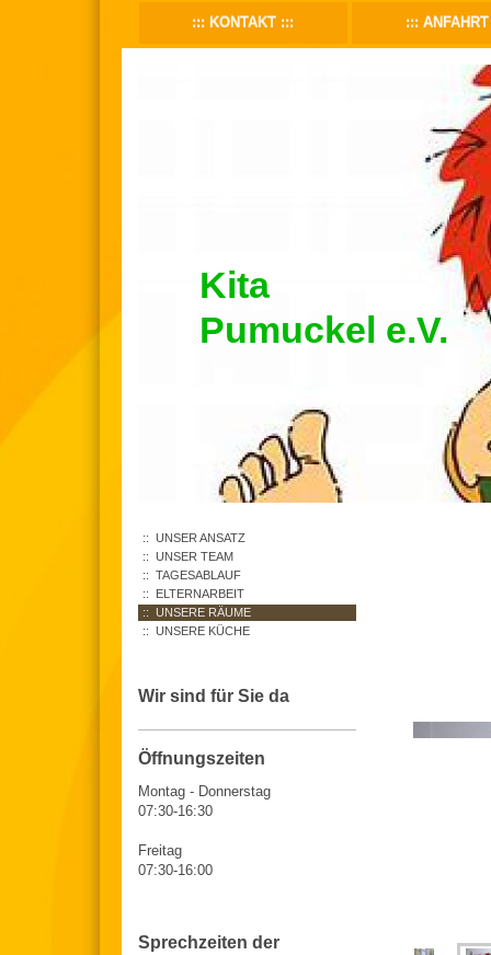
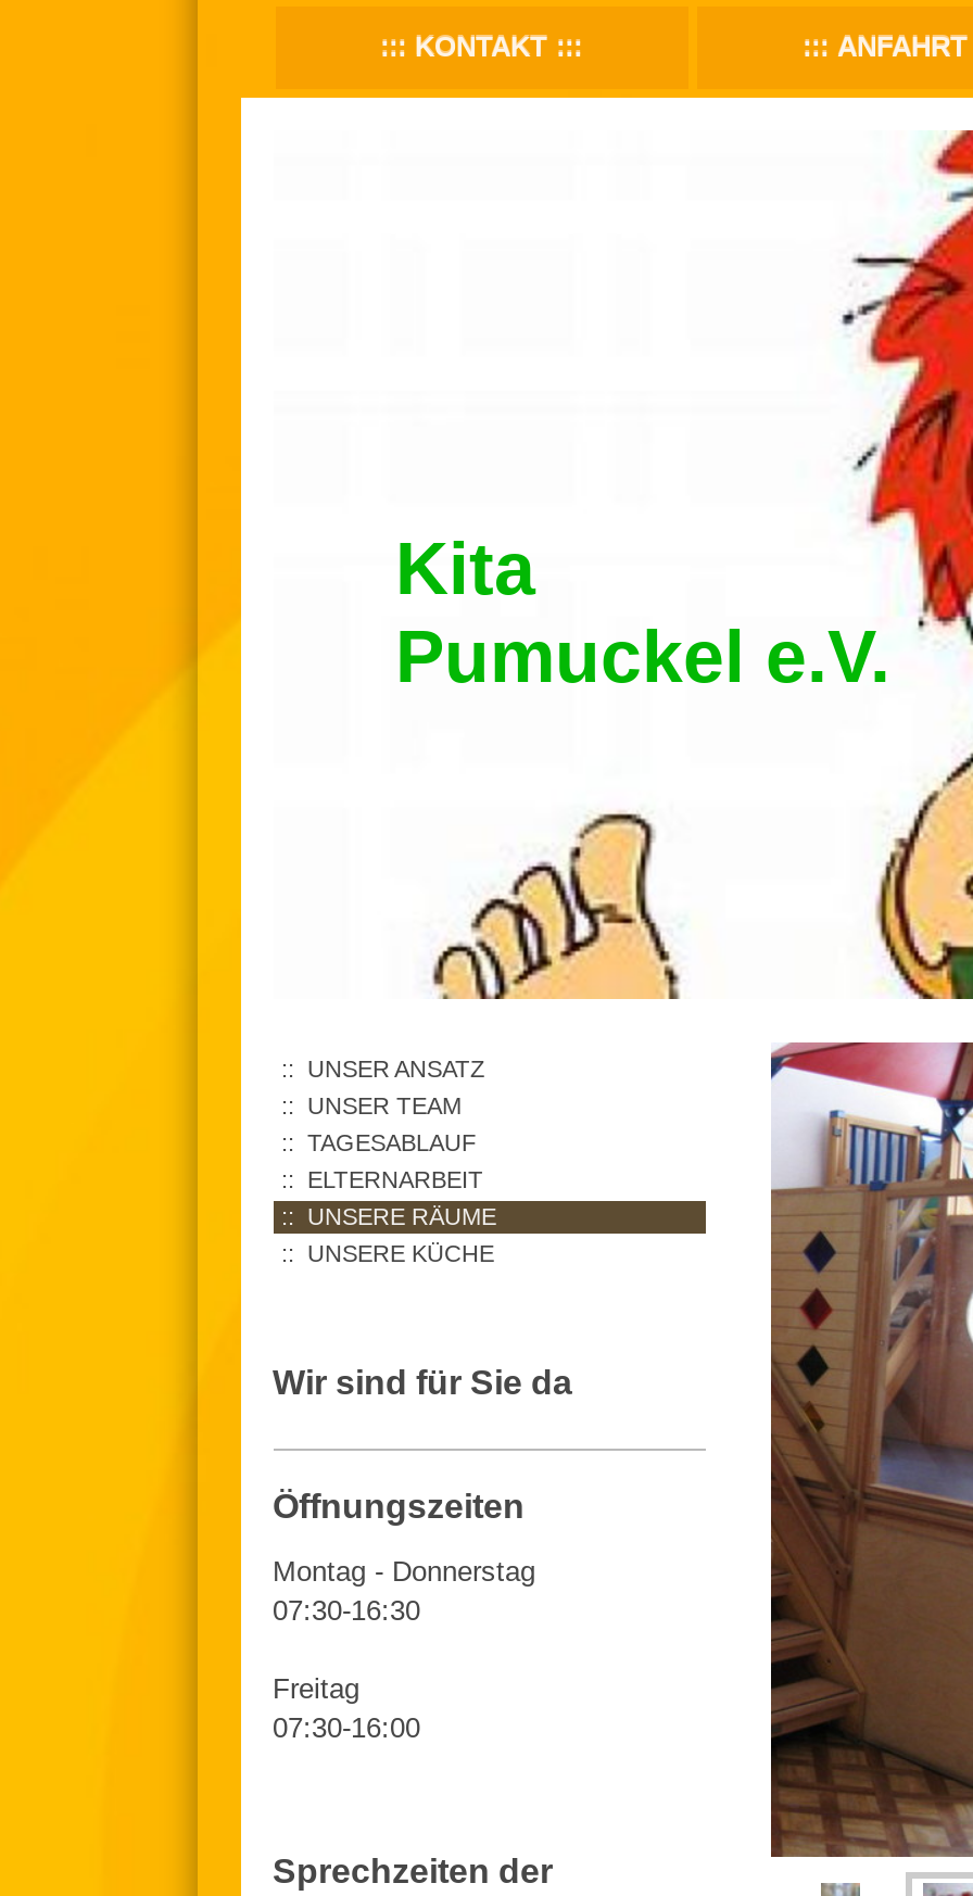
+ [image]
